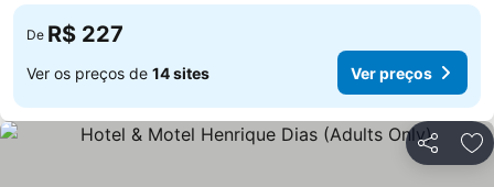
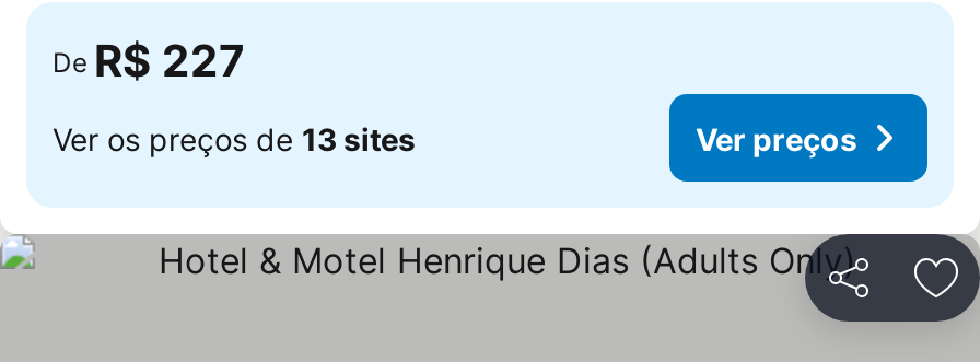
- Ver os preços de 14 sites
+ Ver os preços de 13 sites
